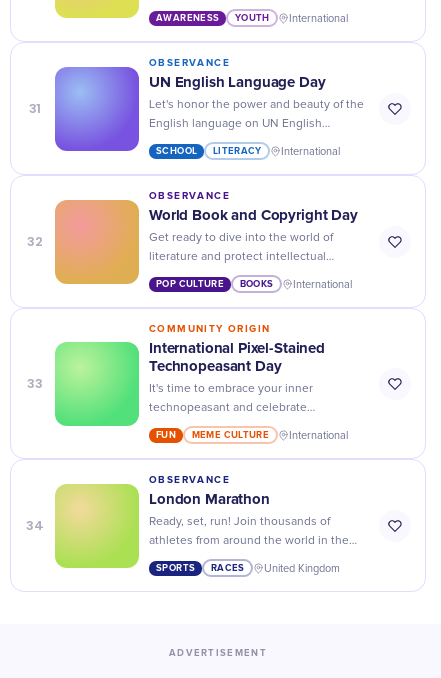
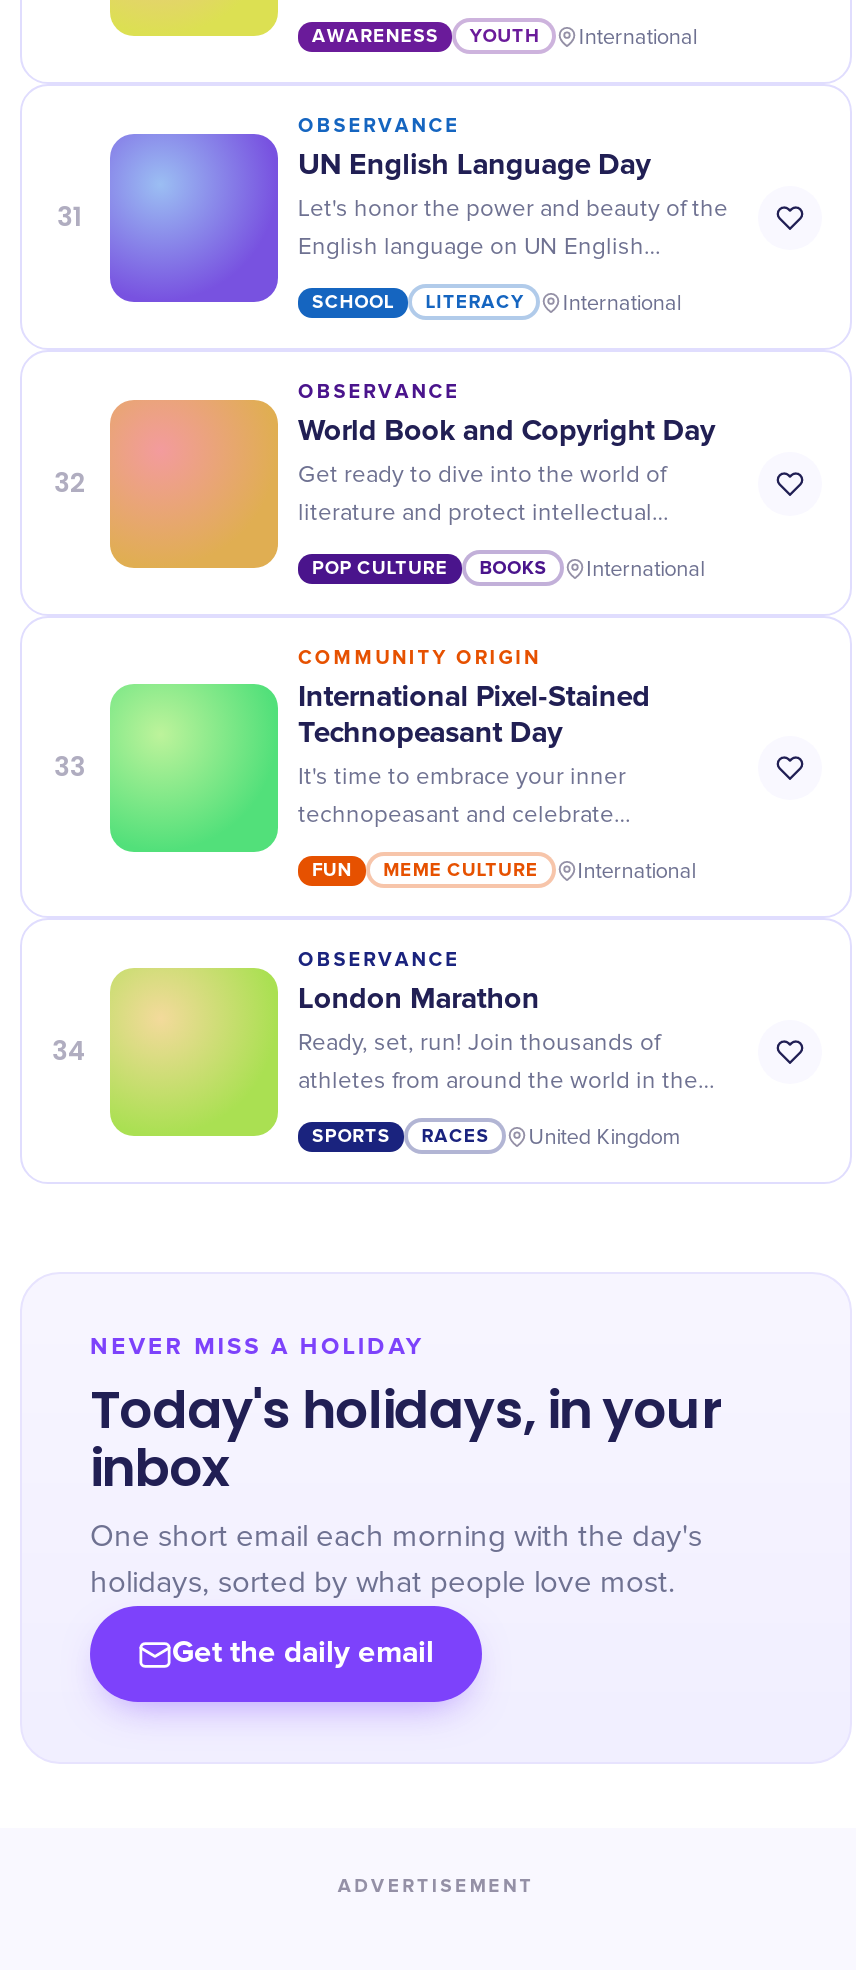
+ NEVER MISS A HOLIDAY
+ Today's holidays, in your
+ inbox
+ One short email each morning with the day's
+ holidays, sorted by what people love most.
+ Get the daily email
